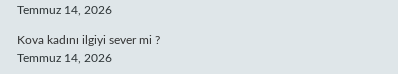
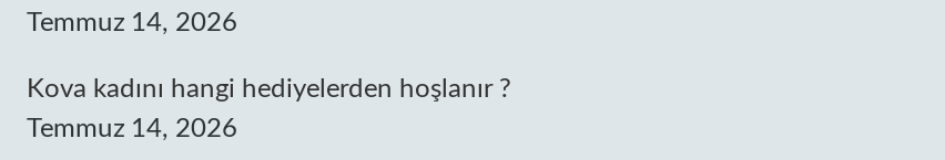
- Kova kadını ilgiyi sever mi ?
+ Kova kadını hangi hediyelerden hoşlanır ?
